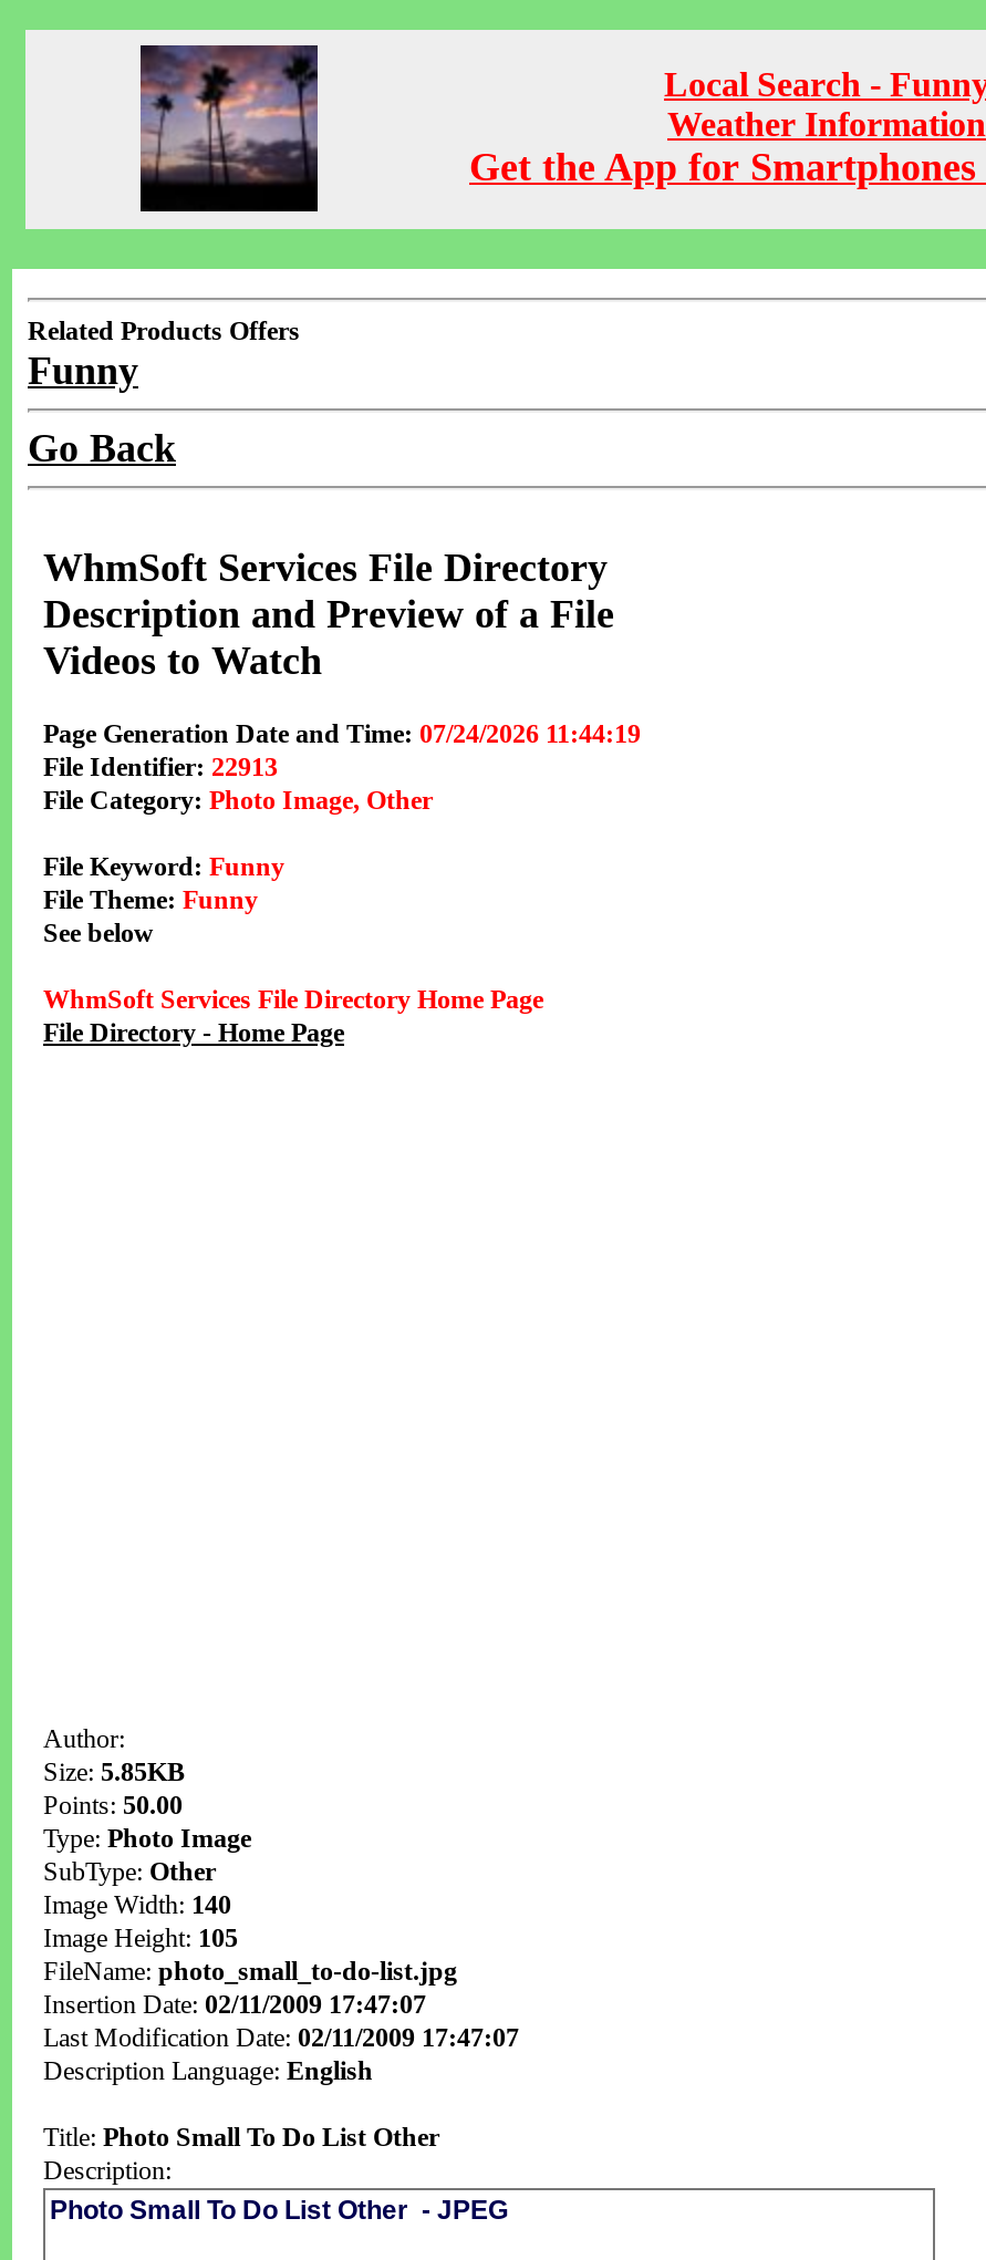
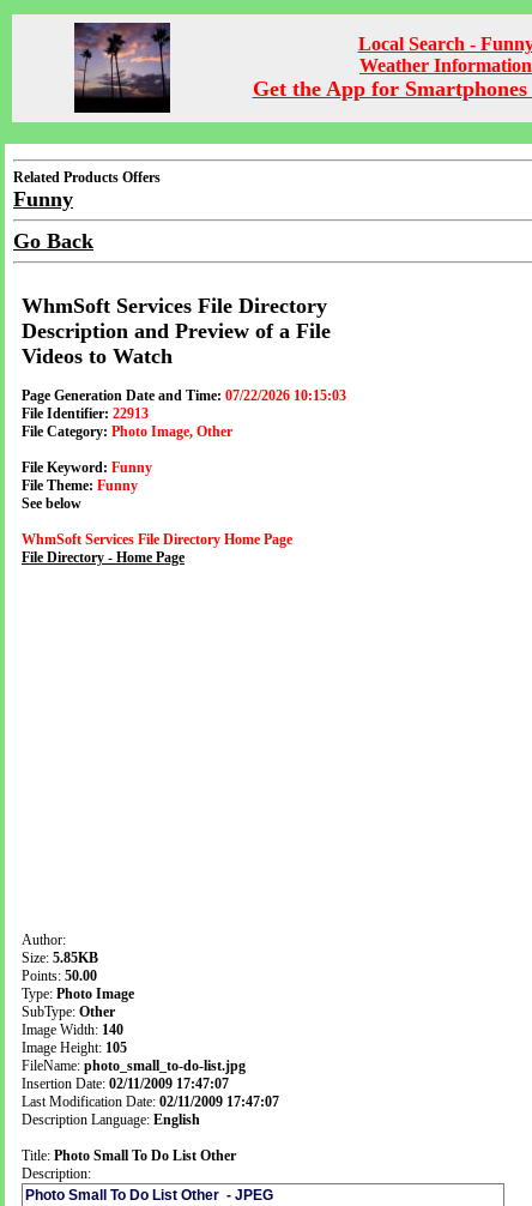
- Page Generation Date and Time: 07/24/2026 11:44:19
+ Page Generation Date and Time: 07/22/2026 10:15:03
